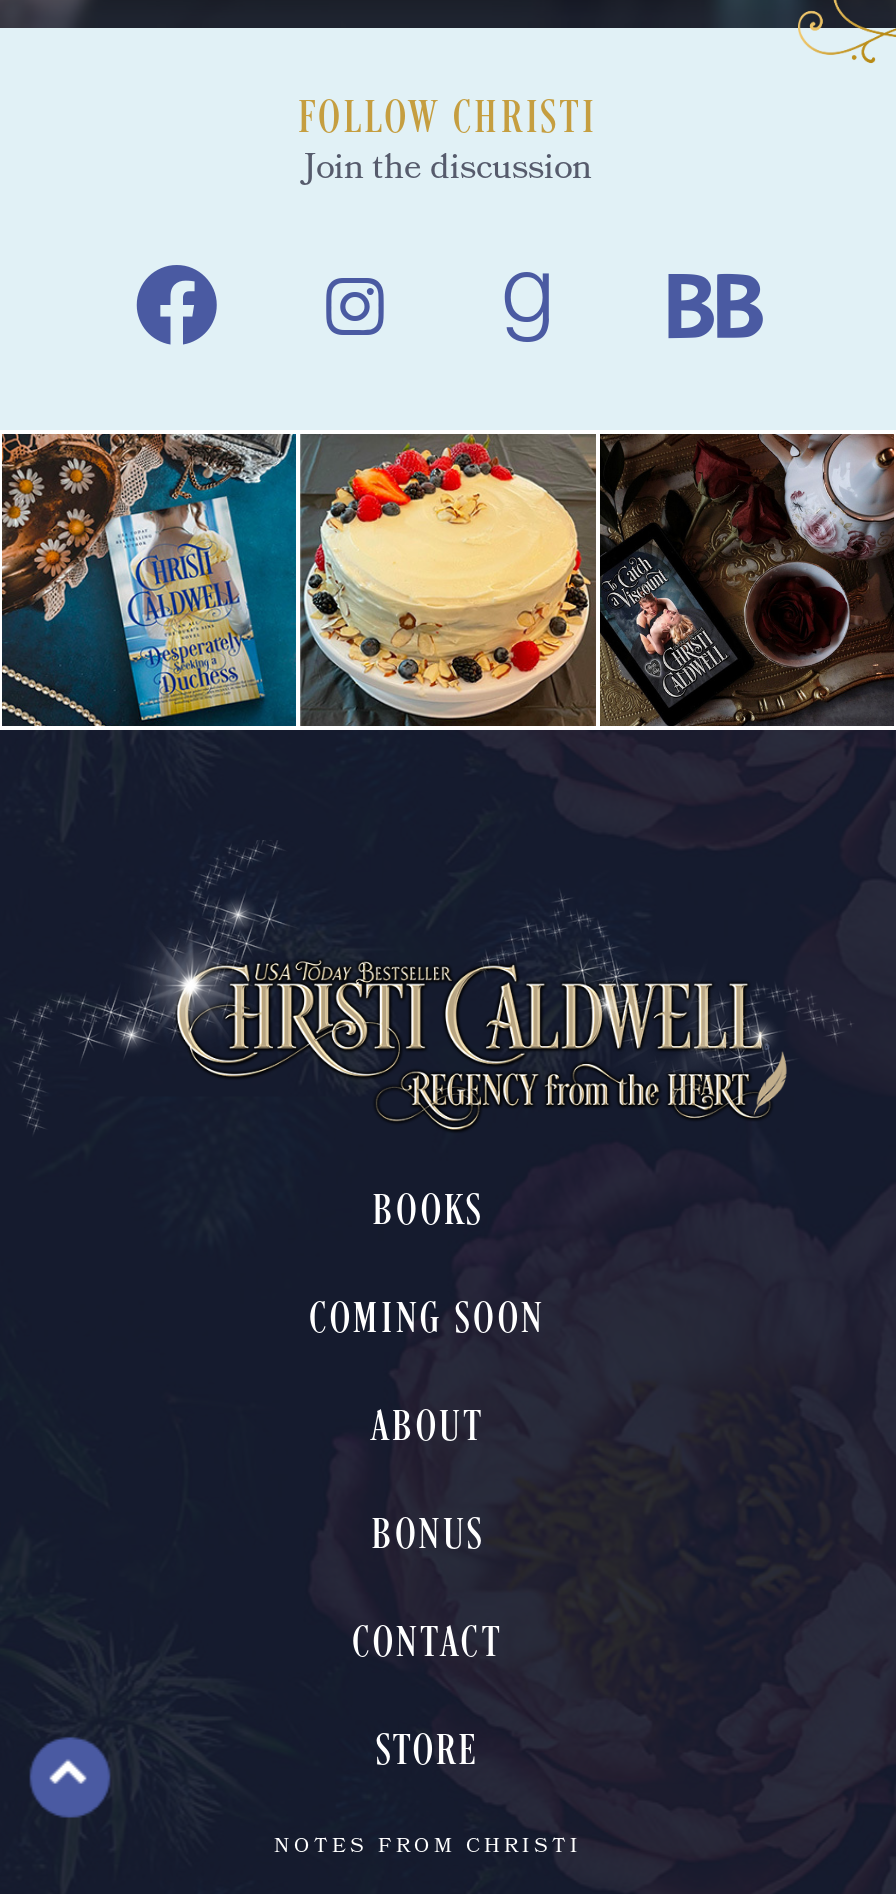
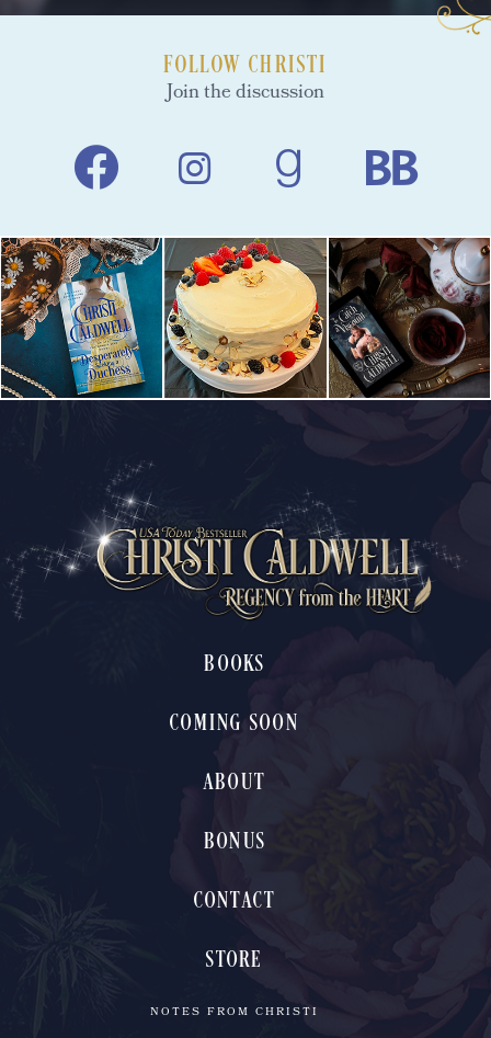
- [image]
